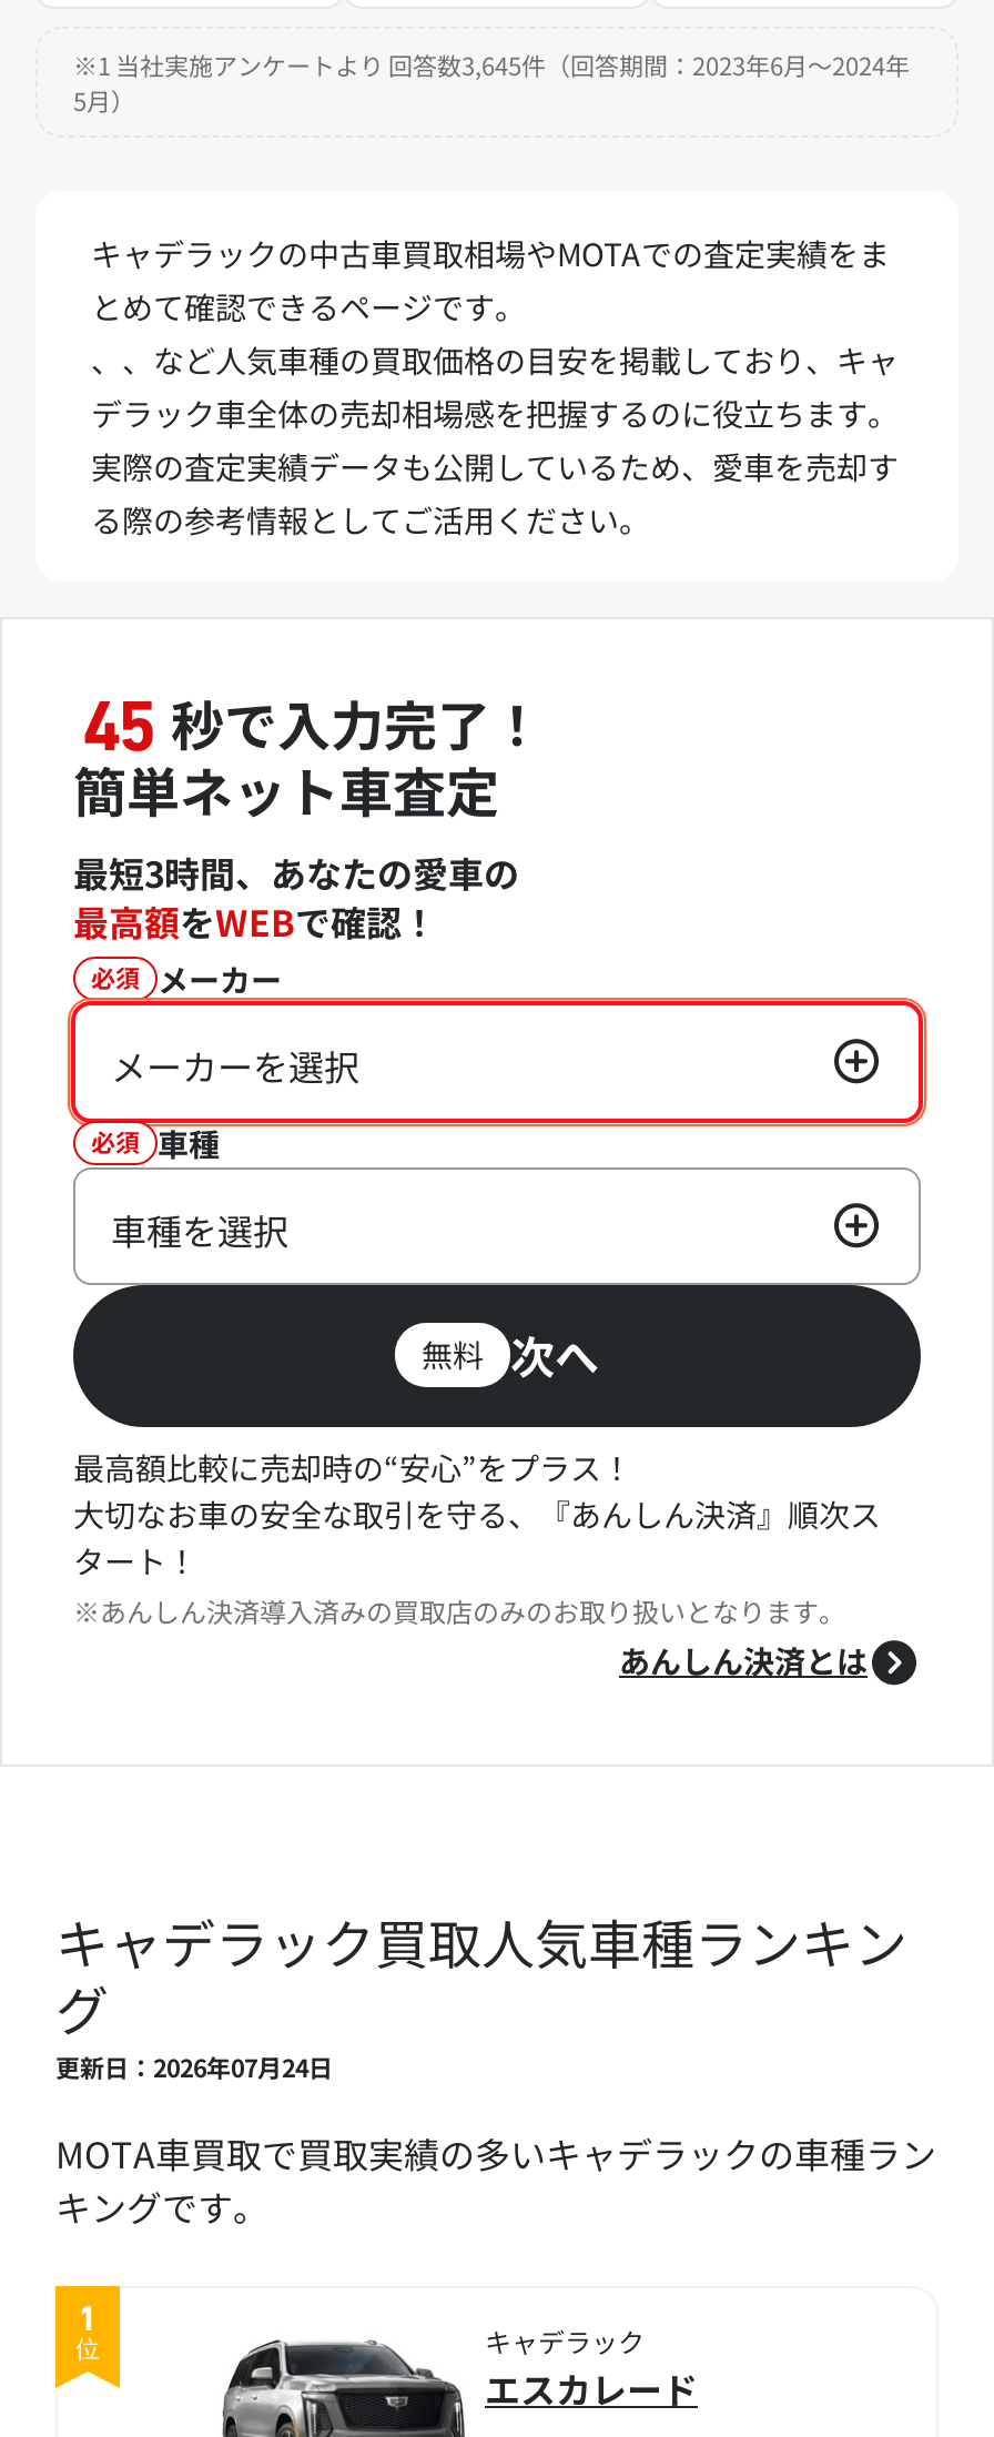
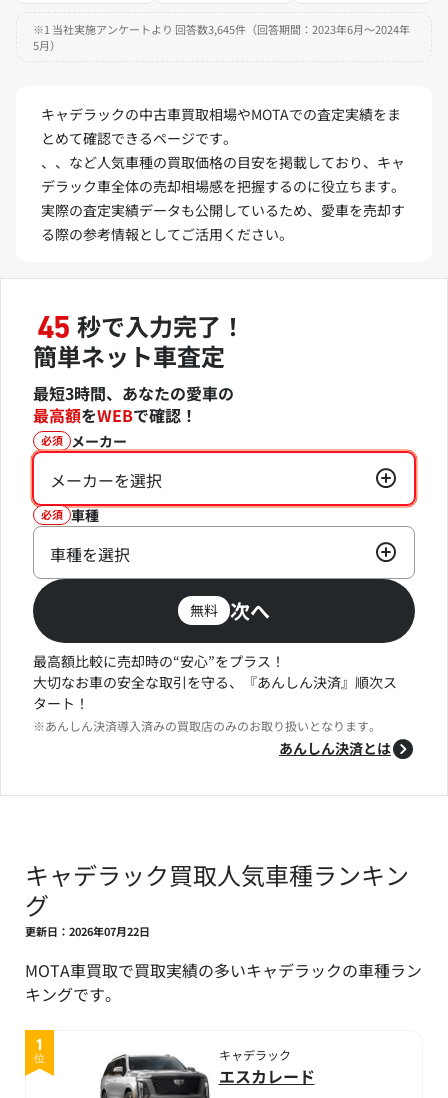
- 更新日：2026年07月24日
+ 更新日：2026年07月22日
